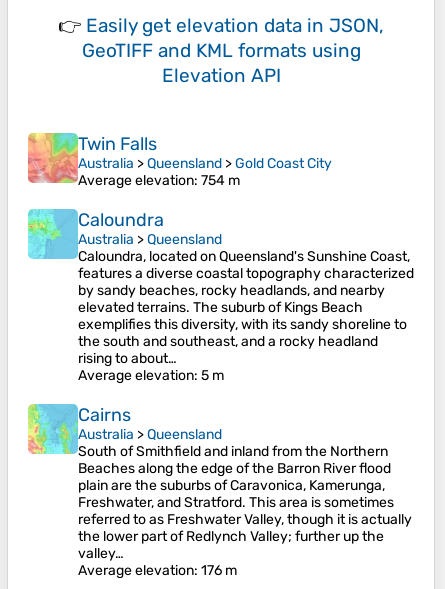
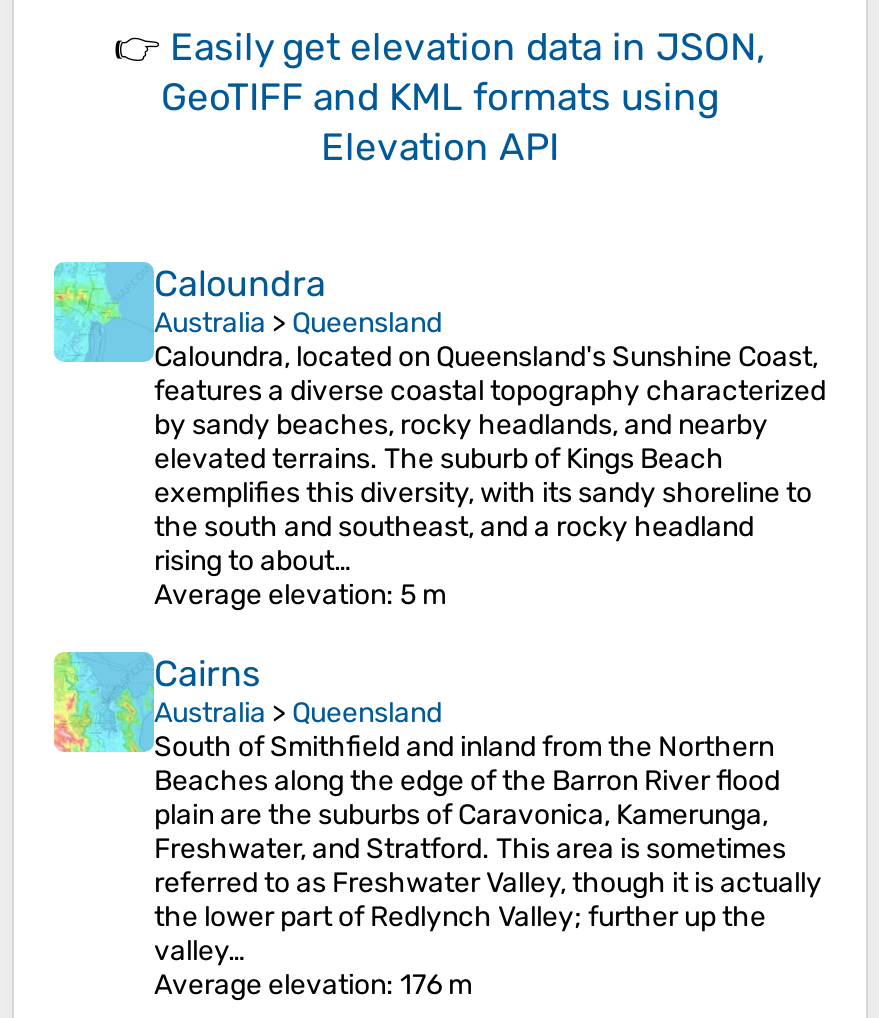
- [image]
- Twin Falls
- Australia > Queensland > Gold Coast City
- Average elevation: 754 m
